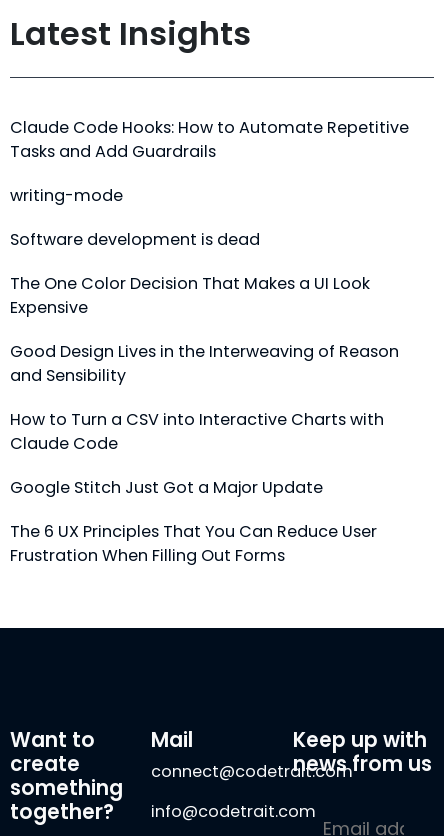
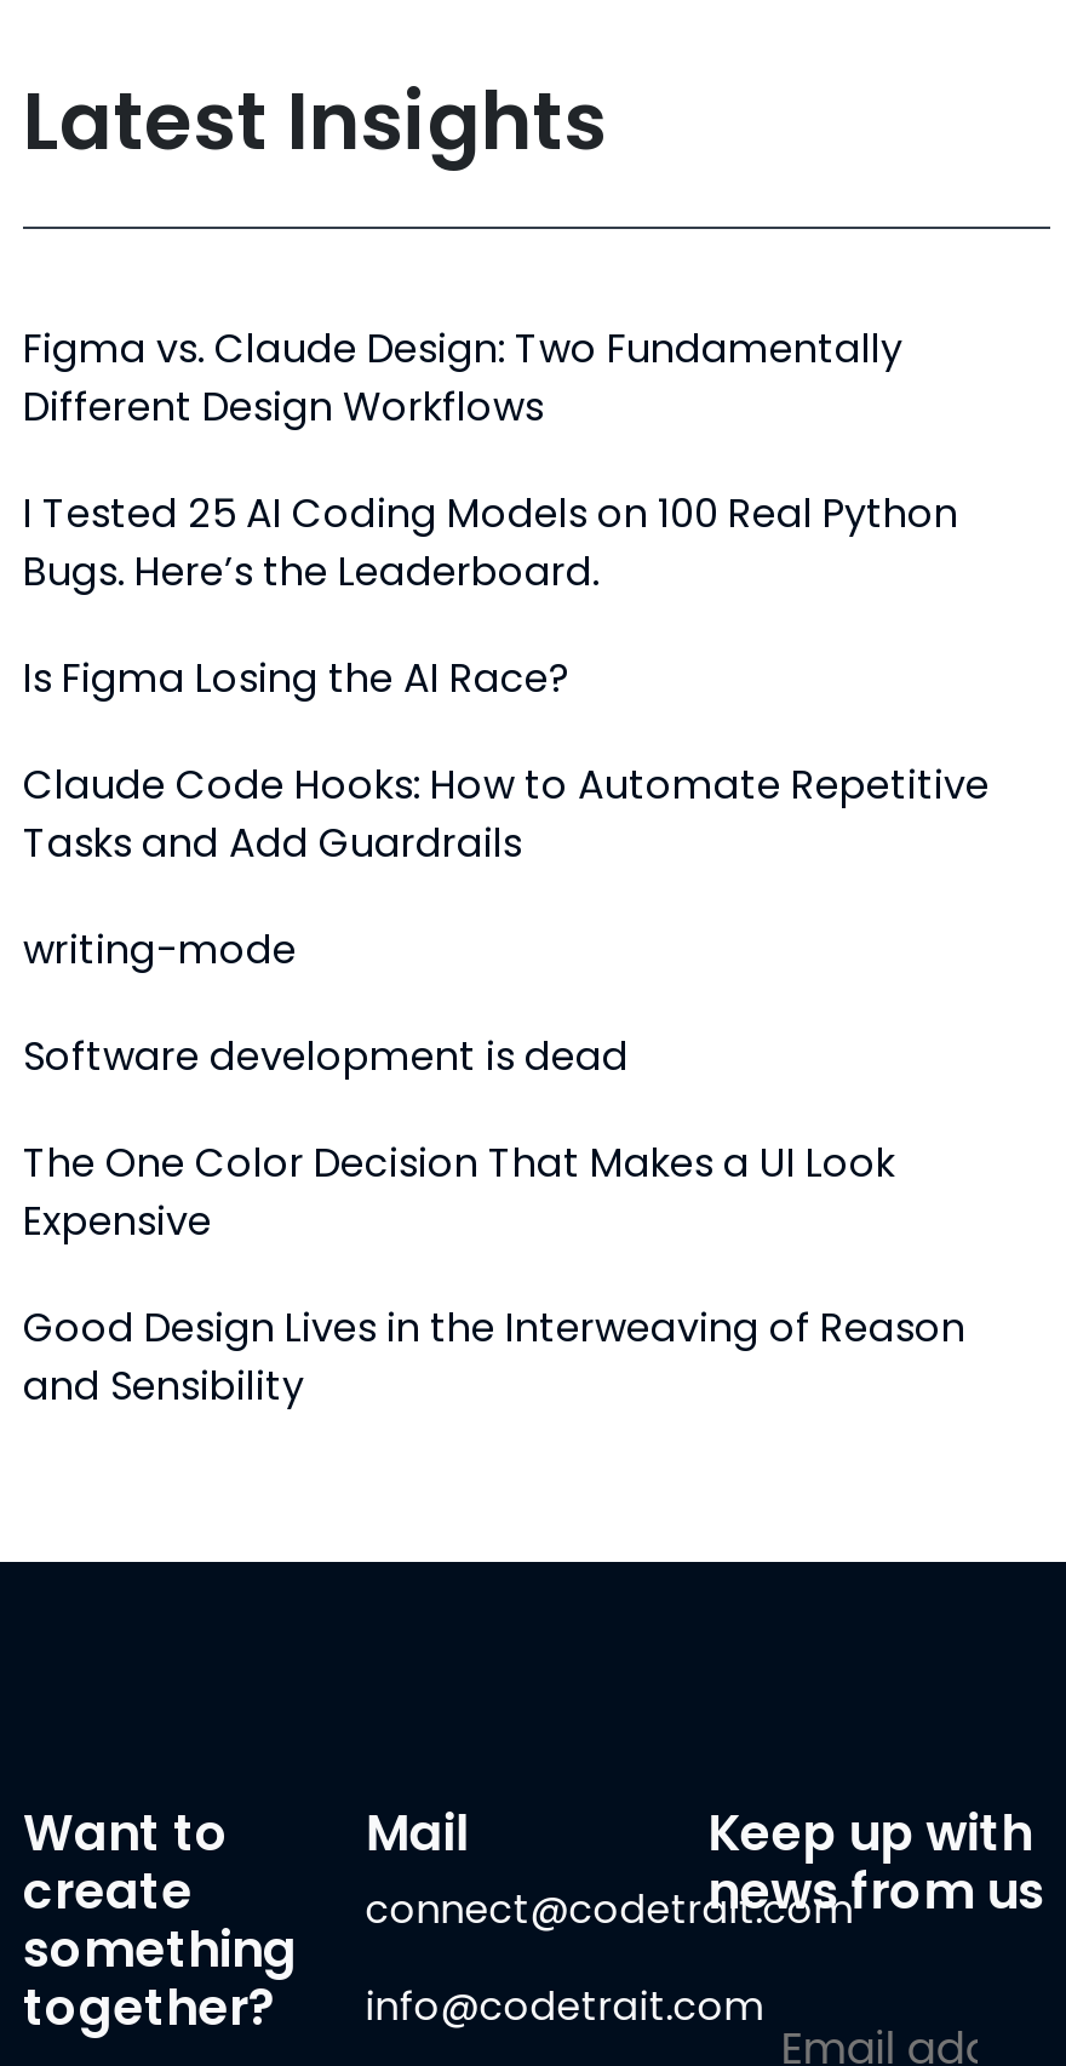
+ Figma vs. Claude Design: Two Fundamentally
+ Different Design Workflows
+ I Tested 25 AI Coding Models on 100 Real Python
+ Bugs. Here’s the Leaderboard.
+ Is Figma Losing the AI Race?

moved down: Claude Code Hooks: How to Automate Repetitive | Tasks and Add Guardrails | writing-mode | Software development is dead | The One Color Decision That Makes a UI Look | Expensive | Good Design Lives in the Interweaving of Reason | and Sensibility

- How to Turn a CSV into Interactive Charts with
- Claude Code
- Google Stitch Just Got a Major Update
- The 6 UX Principles That You Can Reduce User
- Frustration When Filling Out Forms
